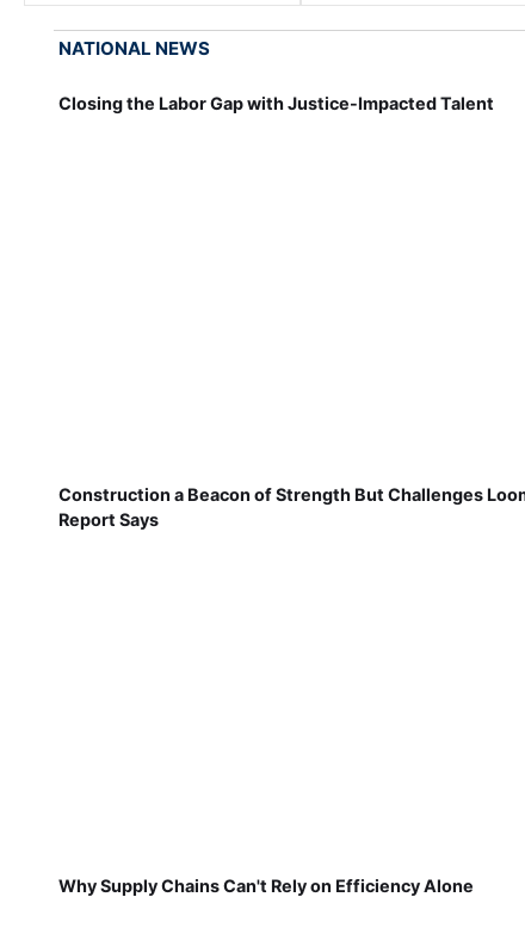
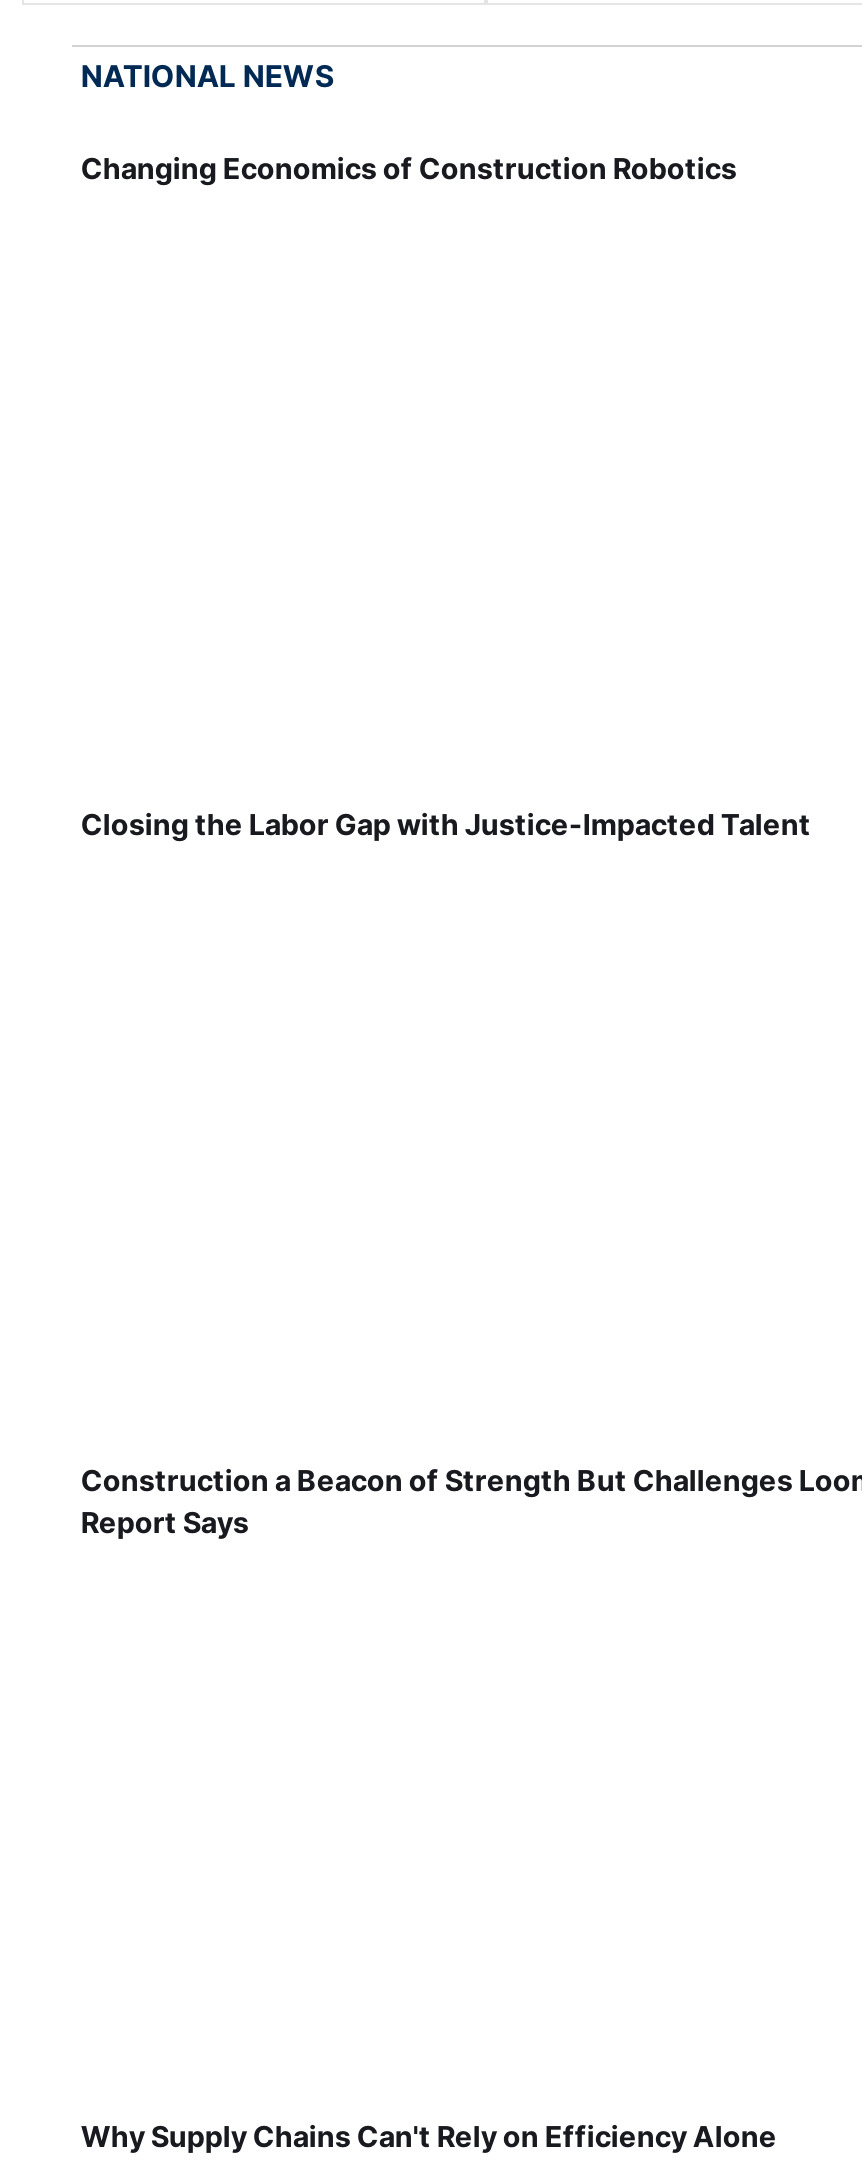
+ Changing Economics of Construction Robotics
